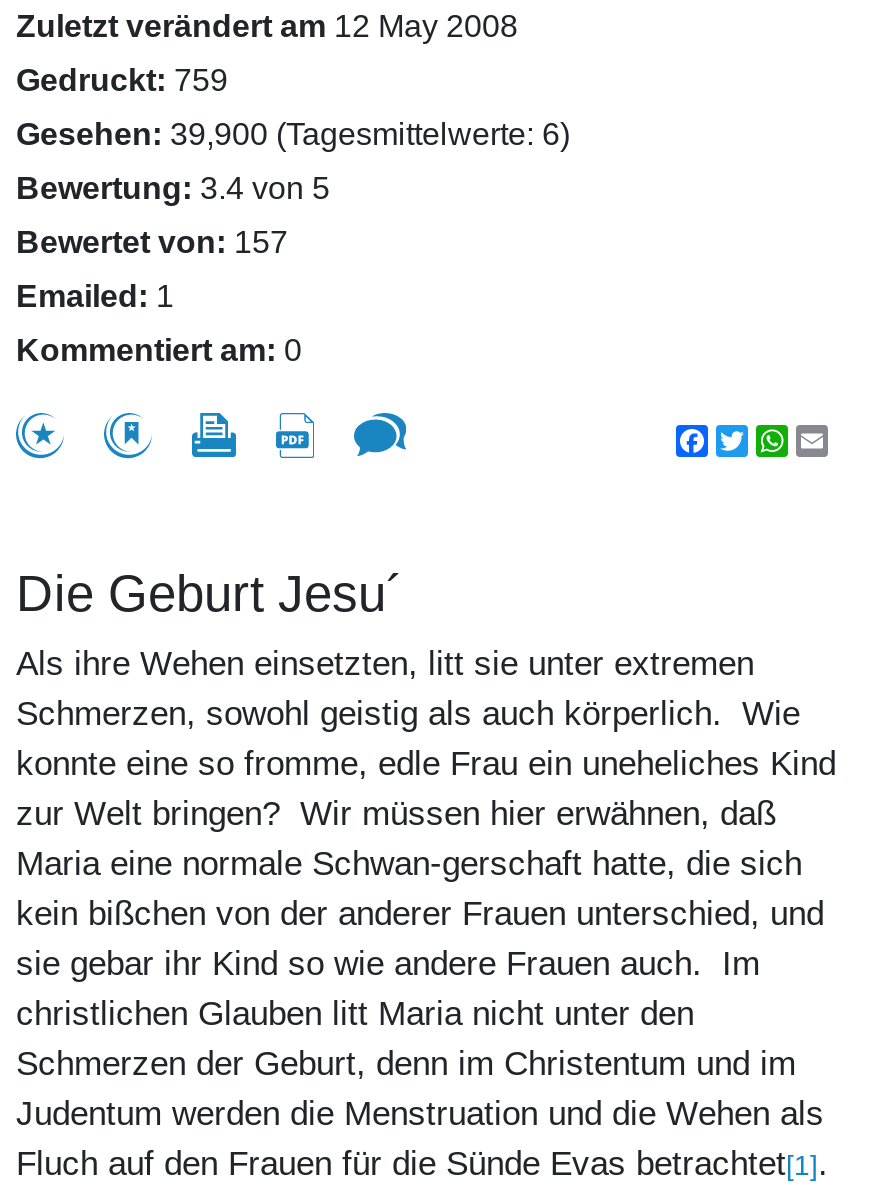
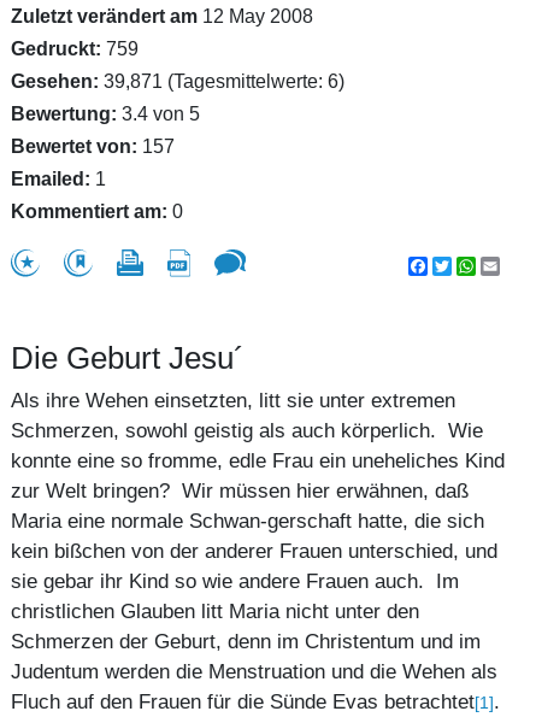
- Gesehen: 39,900 (Tagesmittelwerte: 6)
+ Gesehen: 39,871 (Tagesmittelwerte: 6)
